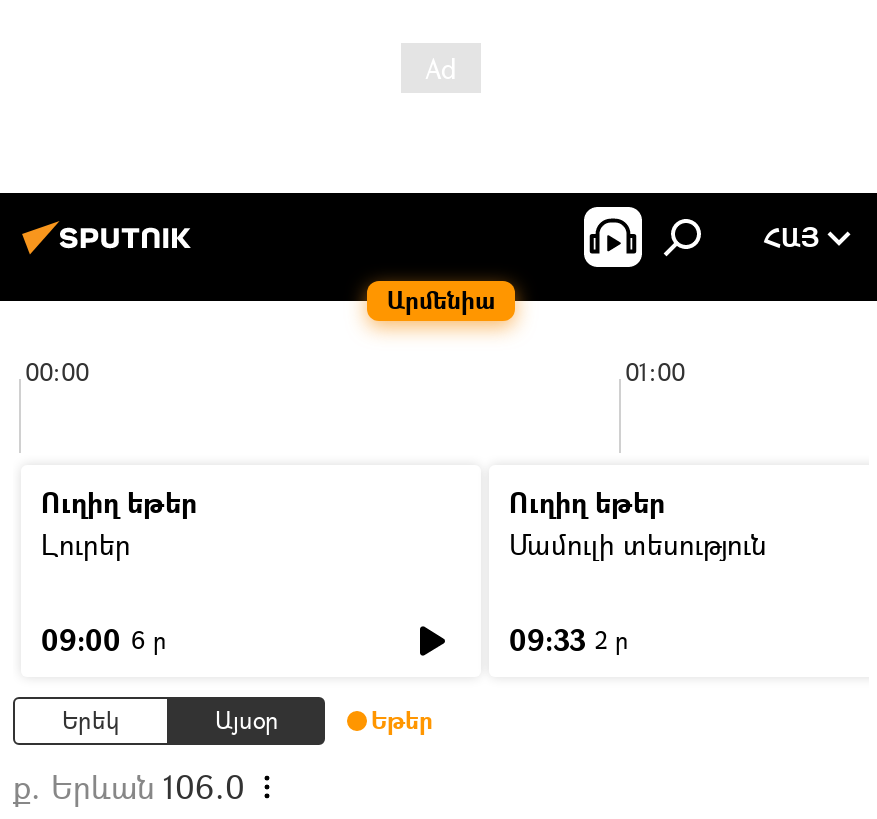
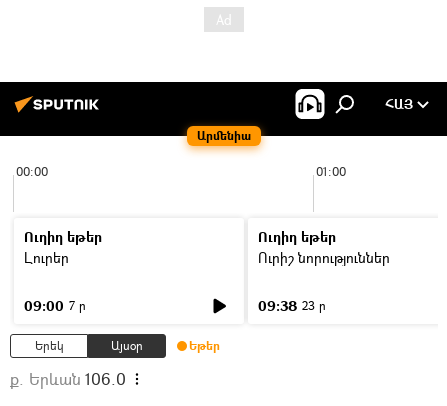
- Մամուլի տեսություն
+ Ուրիշ նորություններ

- 09:00 6 ր
+ 09:00 7 ր

- 09:33 2 ր
+ 09:38 23 ր
